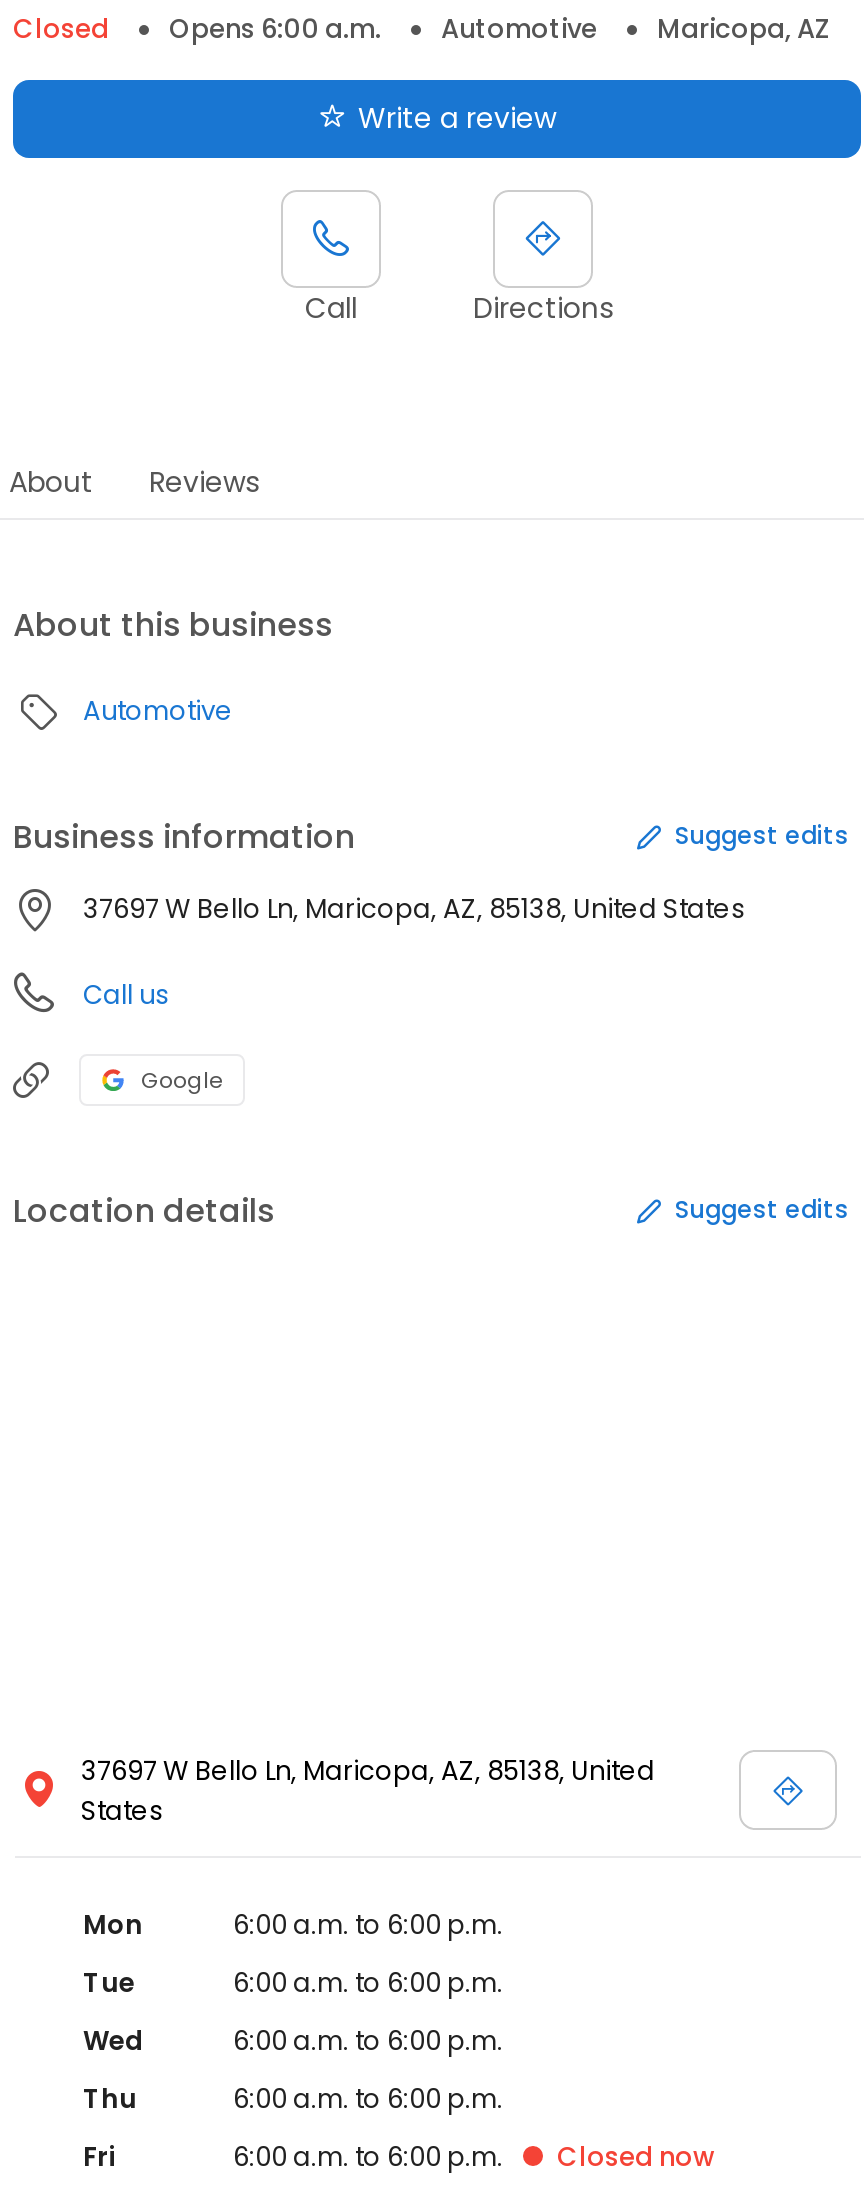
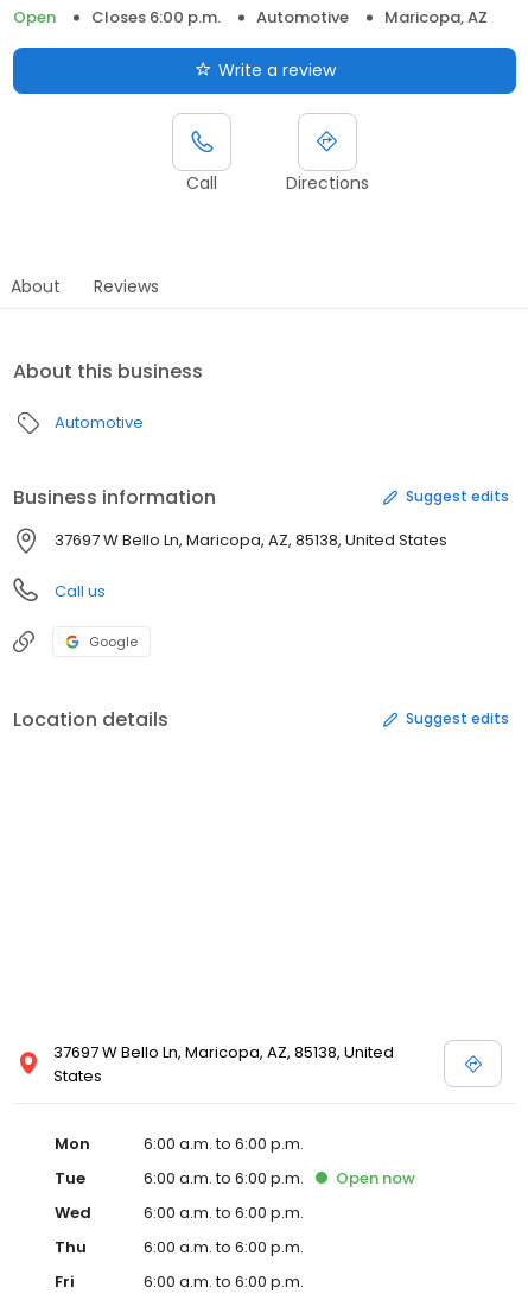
- Closed
- Opens 6:00 a.m.
+ Open
+ Closes 6:00 p.m.

+ Open now

- Closed now
